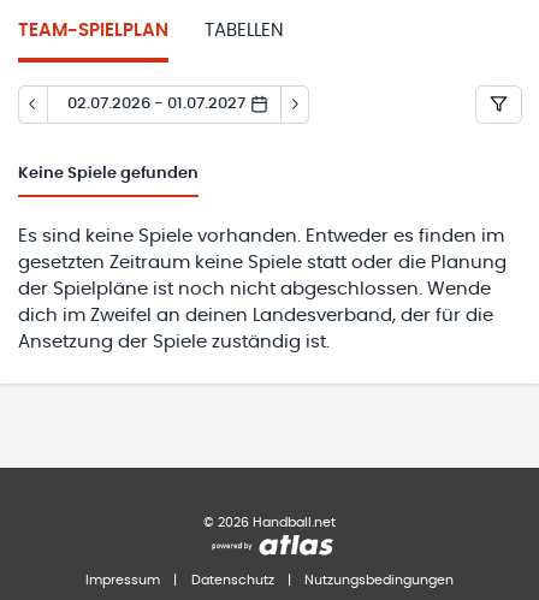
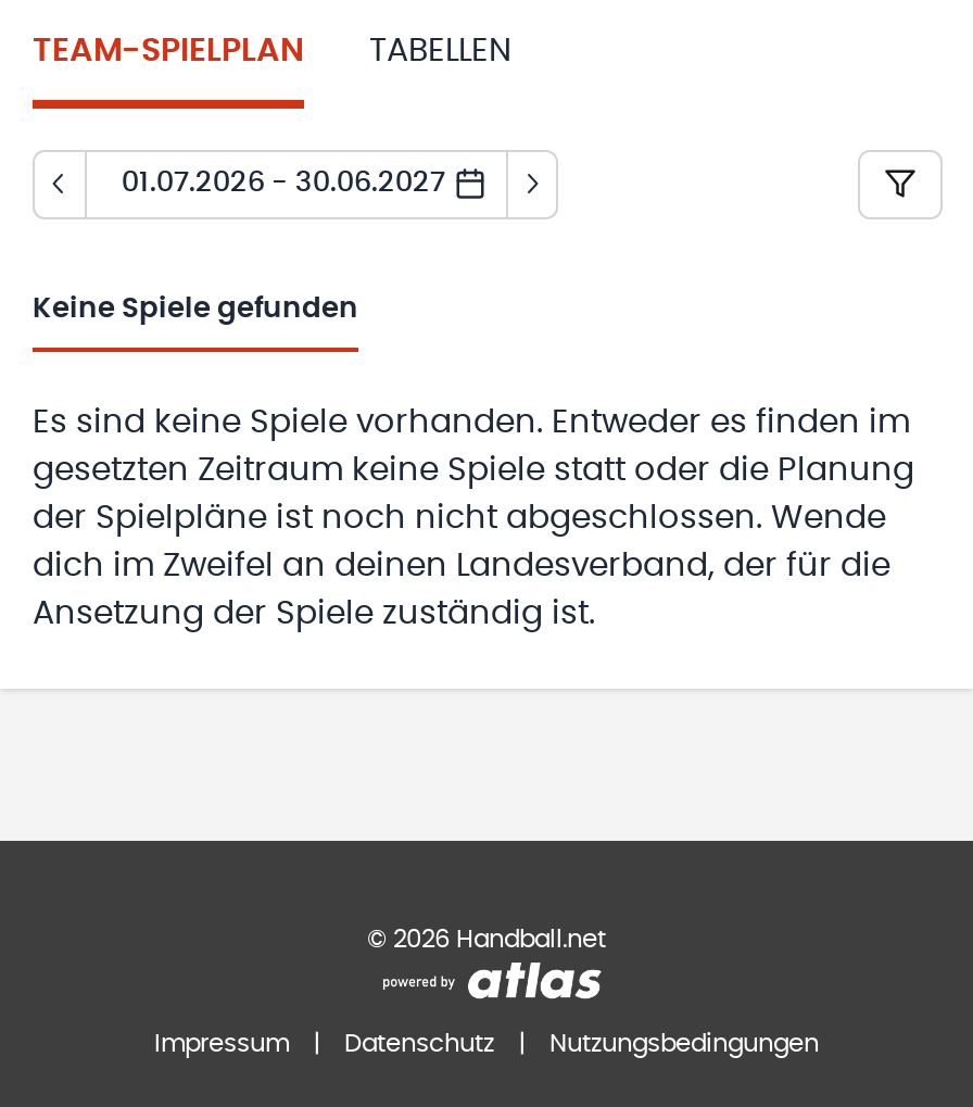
- 02.07.2026 - 01.07.2027
+ 01.07.2026 - 30.06.2027
